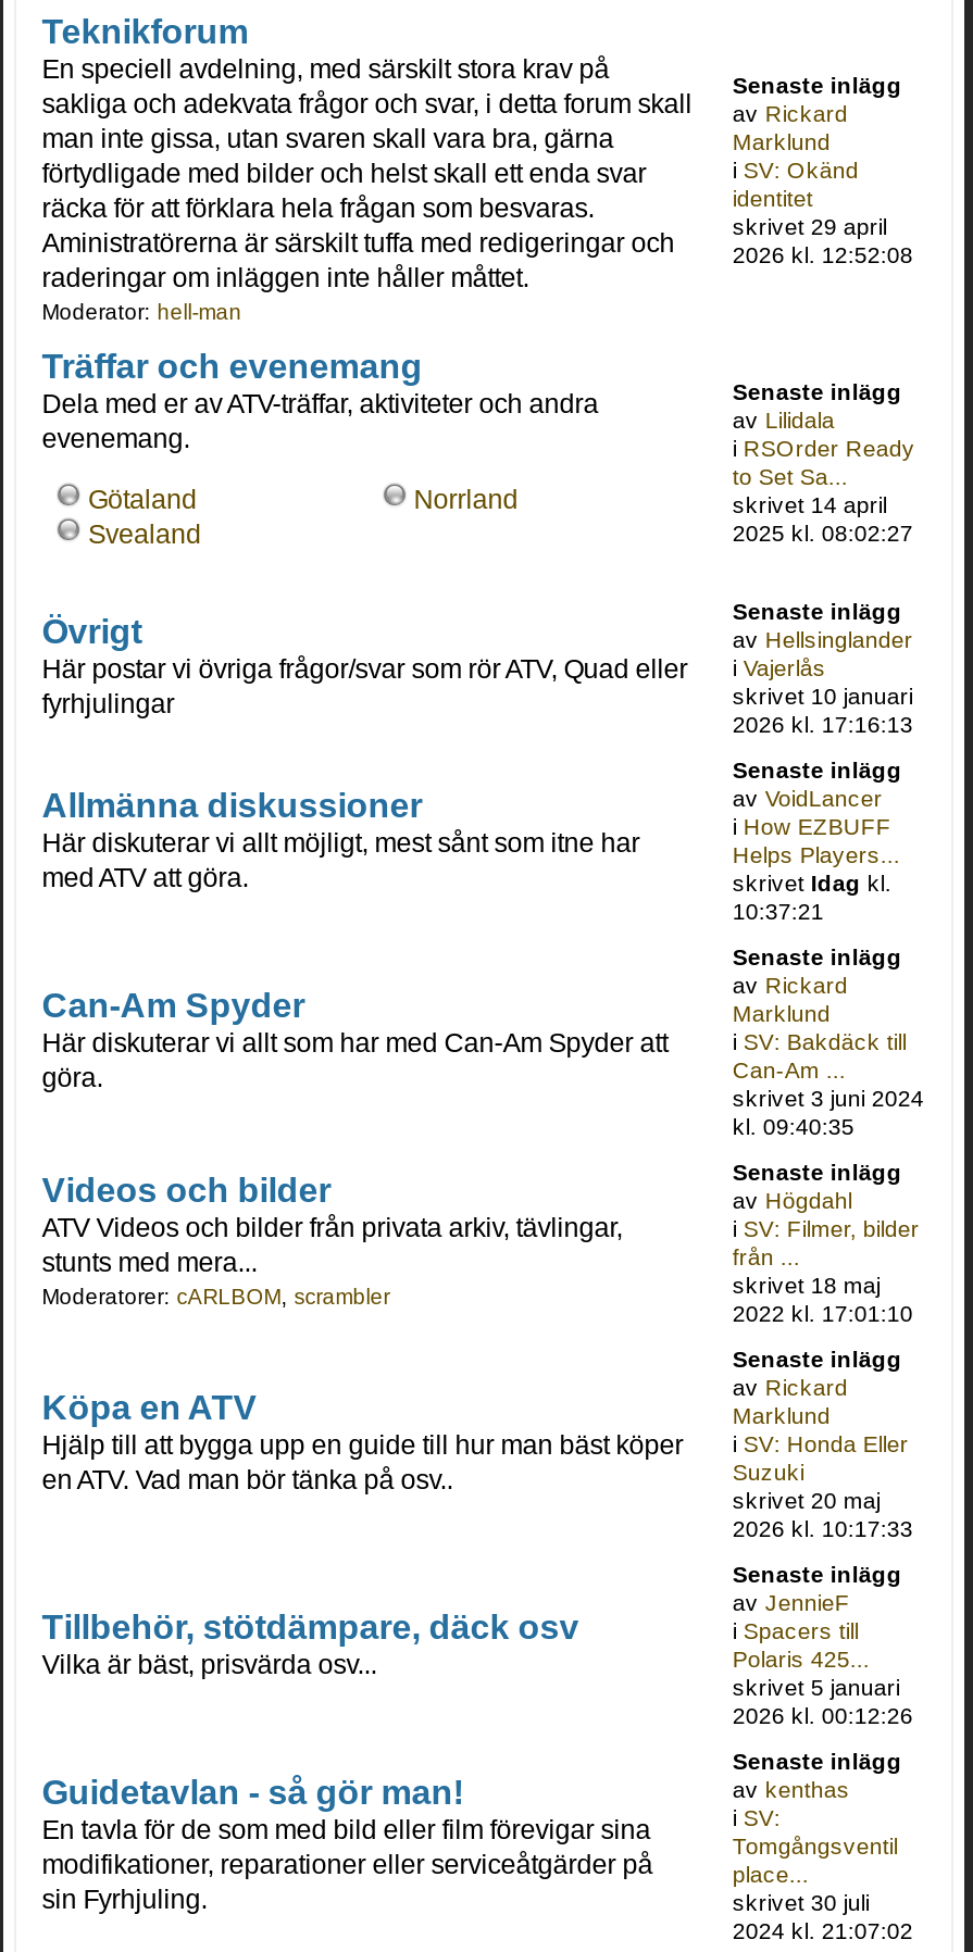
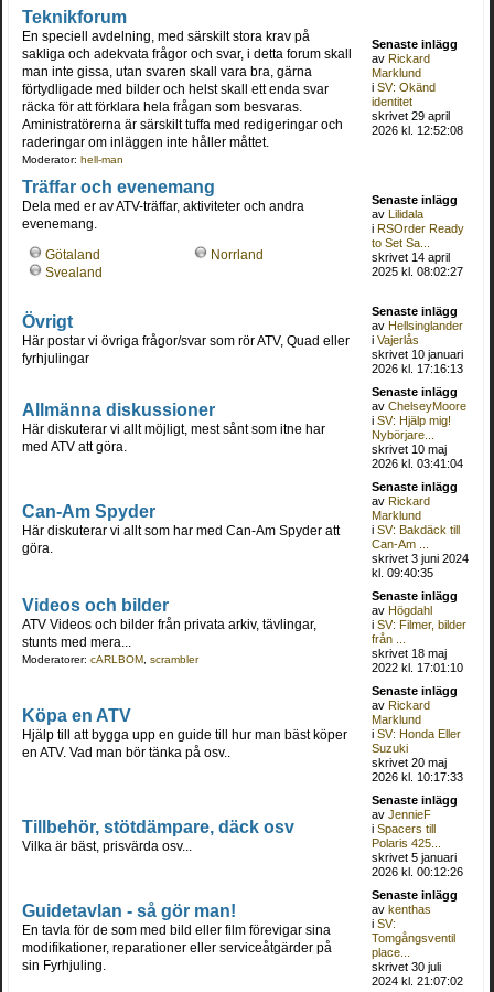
- av VoidLancer
- i How EZBUFF
- Helps Players...
- skrivet Idag kl.
- 10:37:21
+ av ChelseyMoore
+ i SV: Hjälp mig!
+ Nybörjare...
+ skrivet 10 maj
+ 2026 kl. 03:41:04
